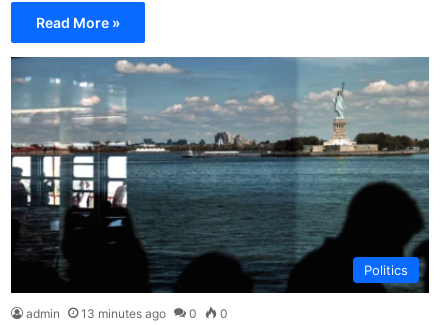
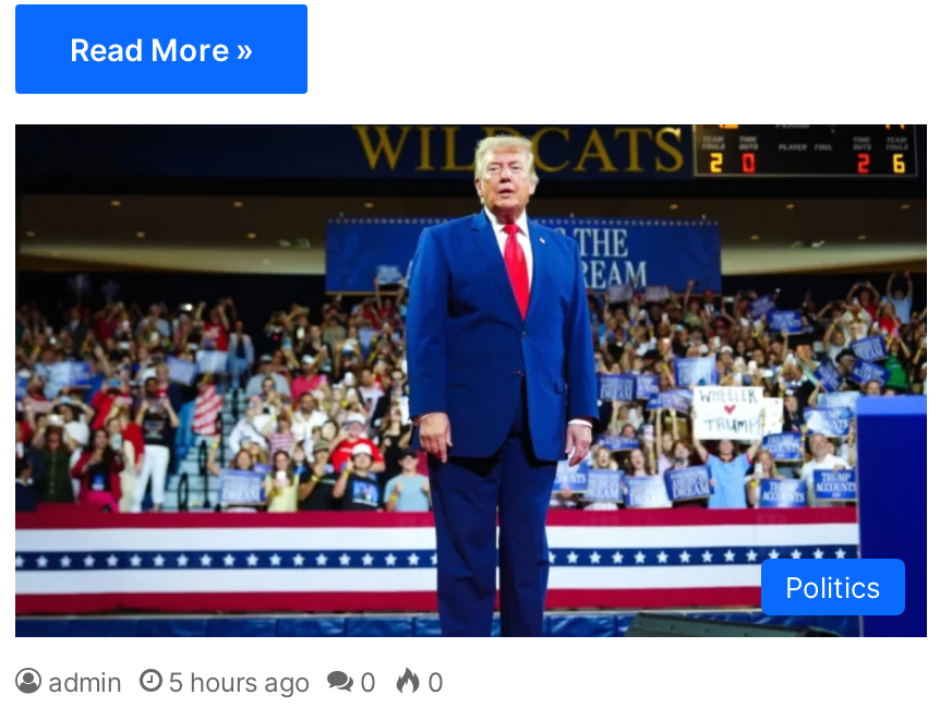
- [image]
- admin 13 minutes ago 0 0
+ [image]
+ admin 5 hours ago 0 0
